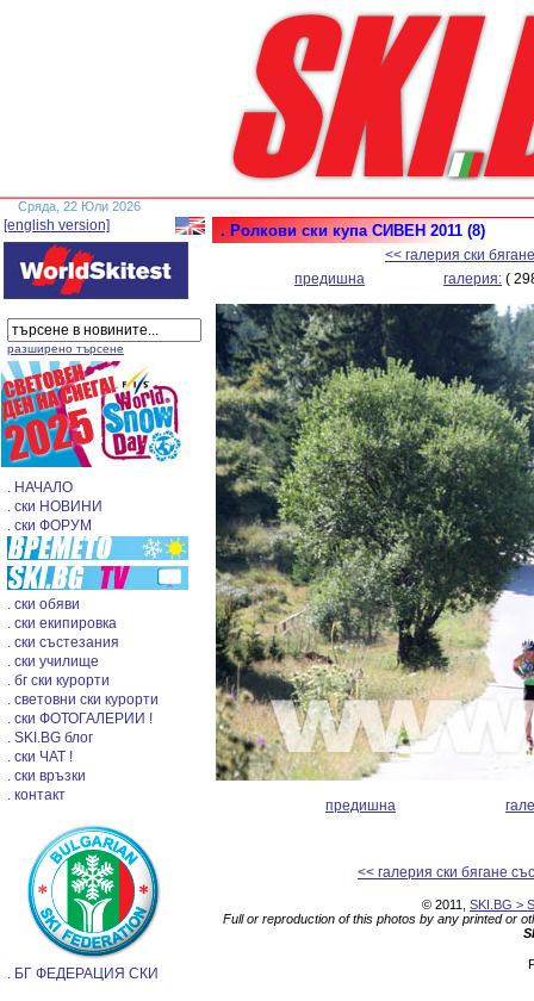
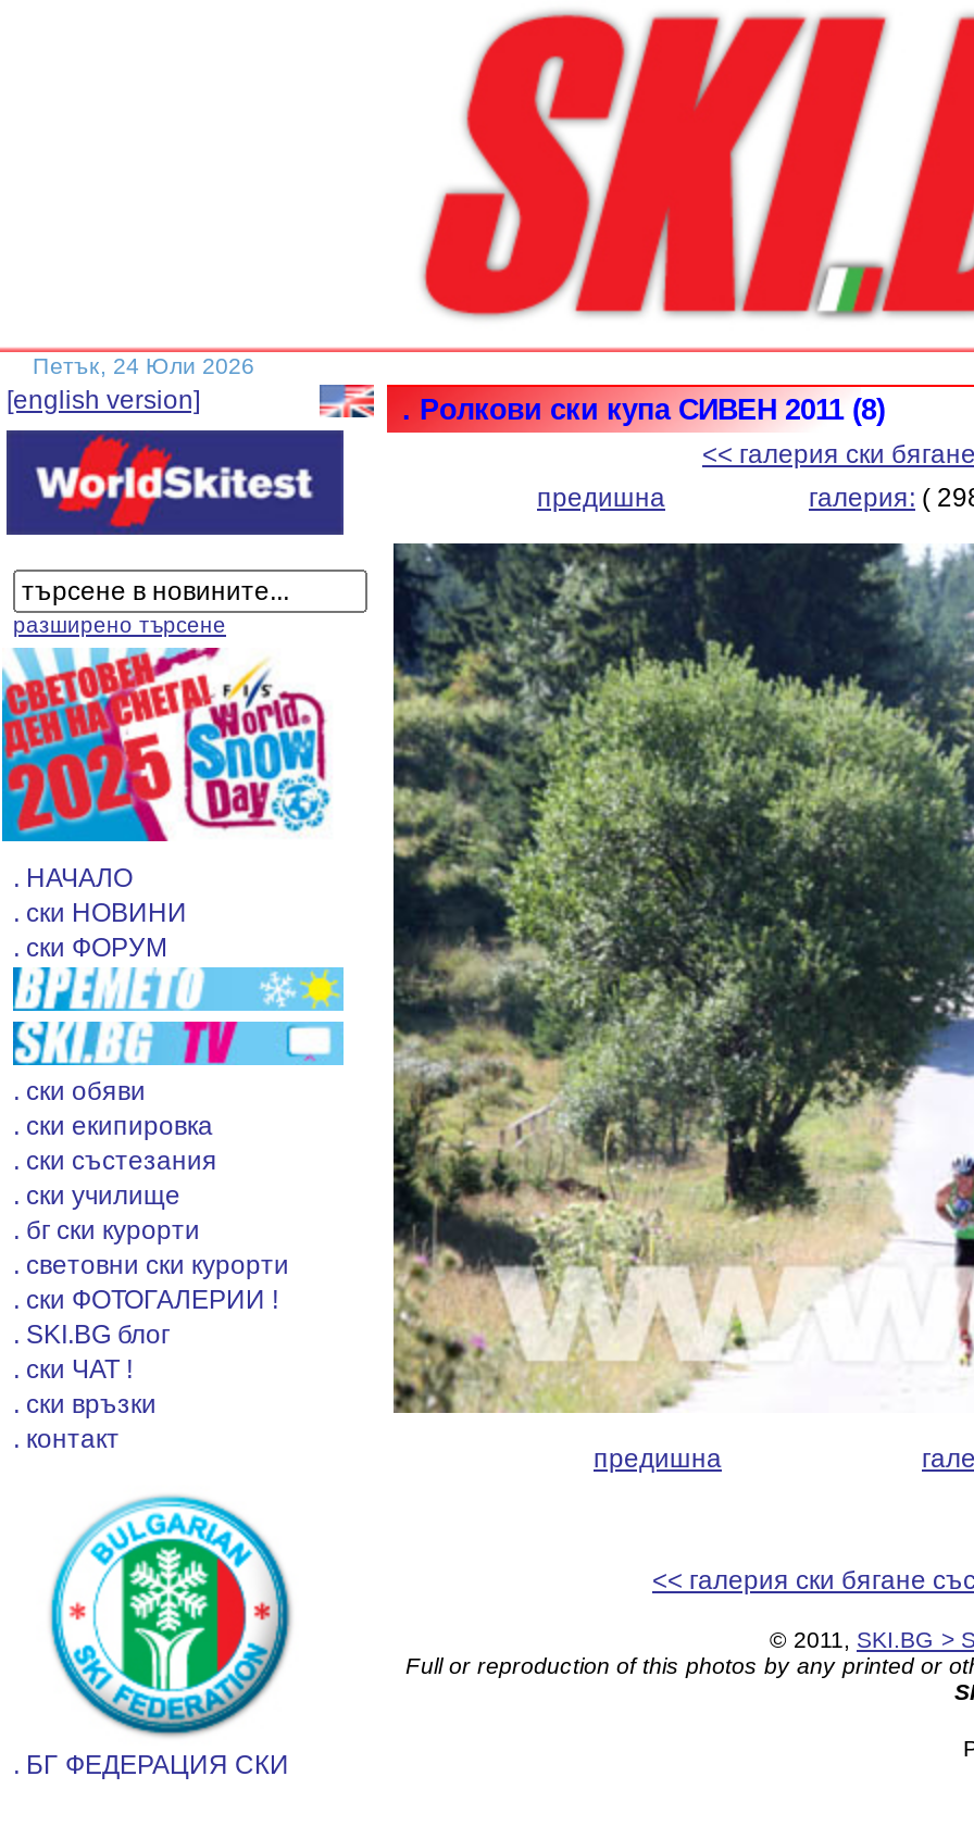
- Сряда, 22 Юли 2026
+ Петък, 24 Юли 2026
